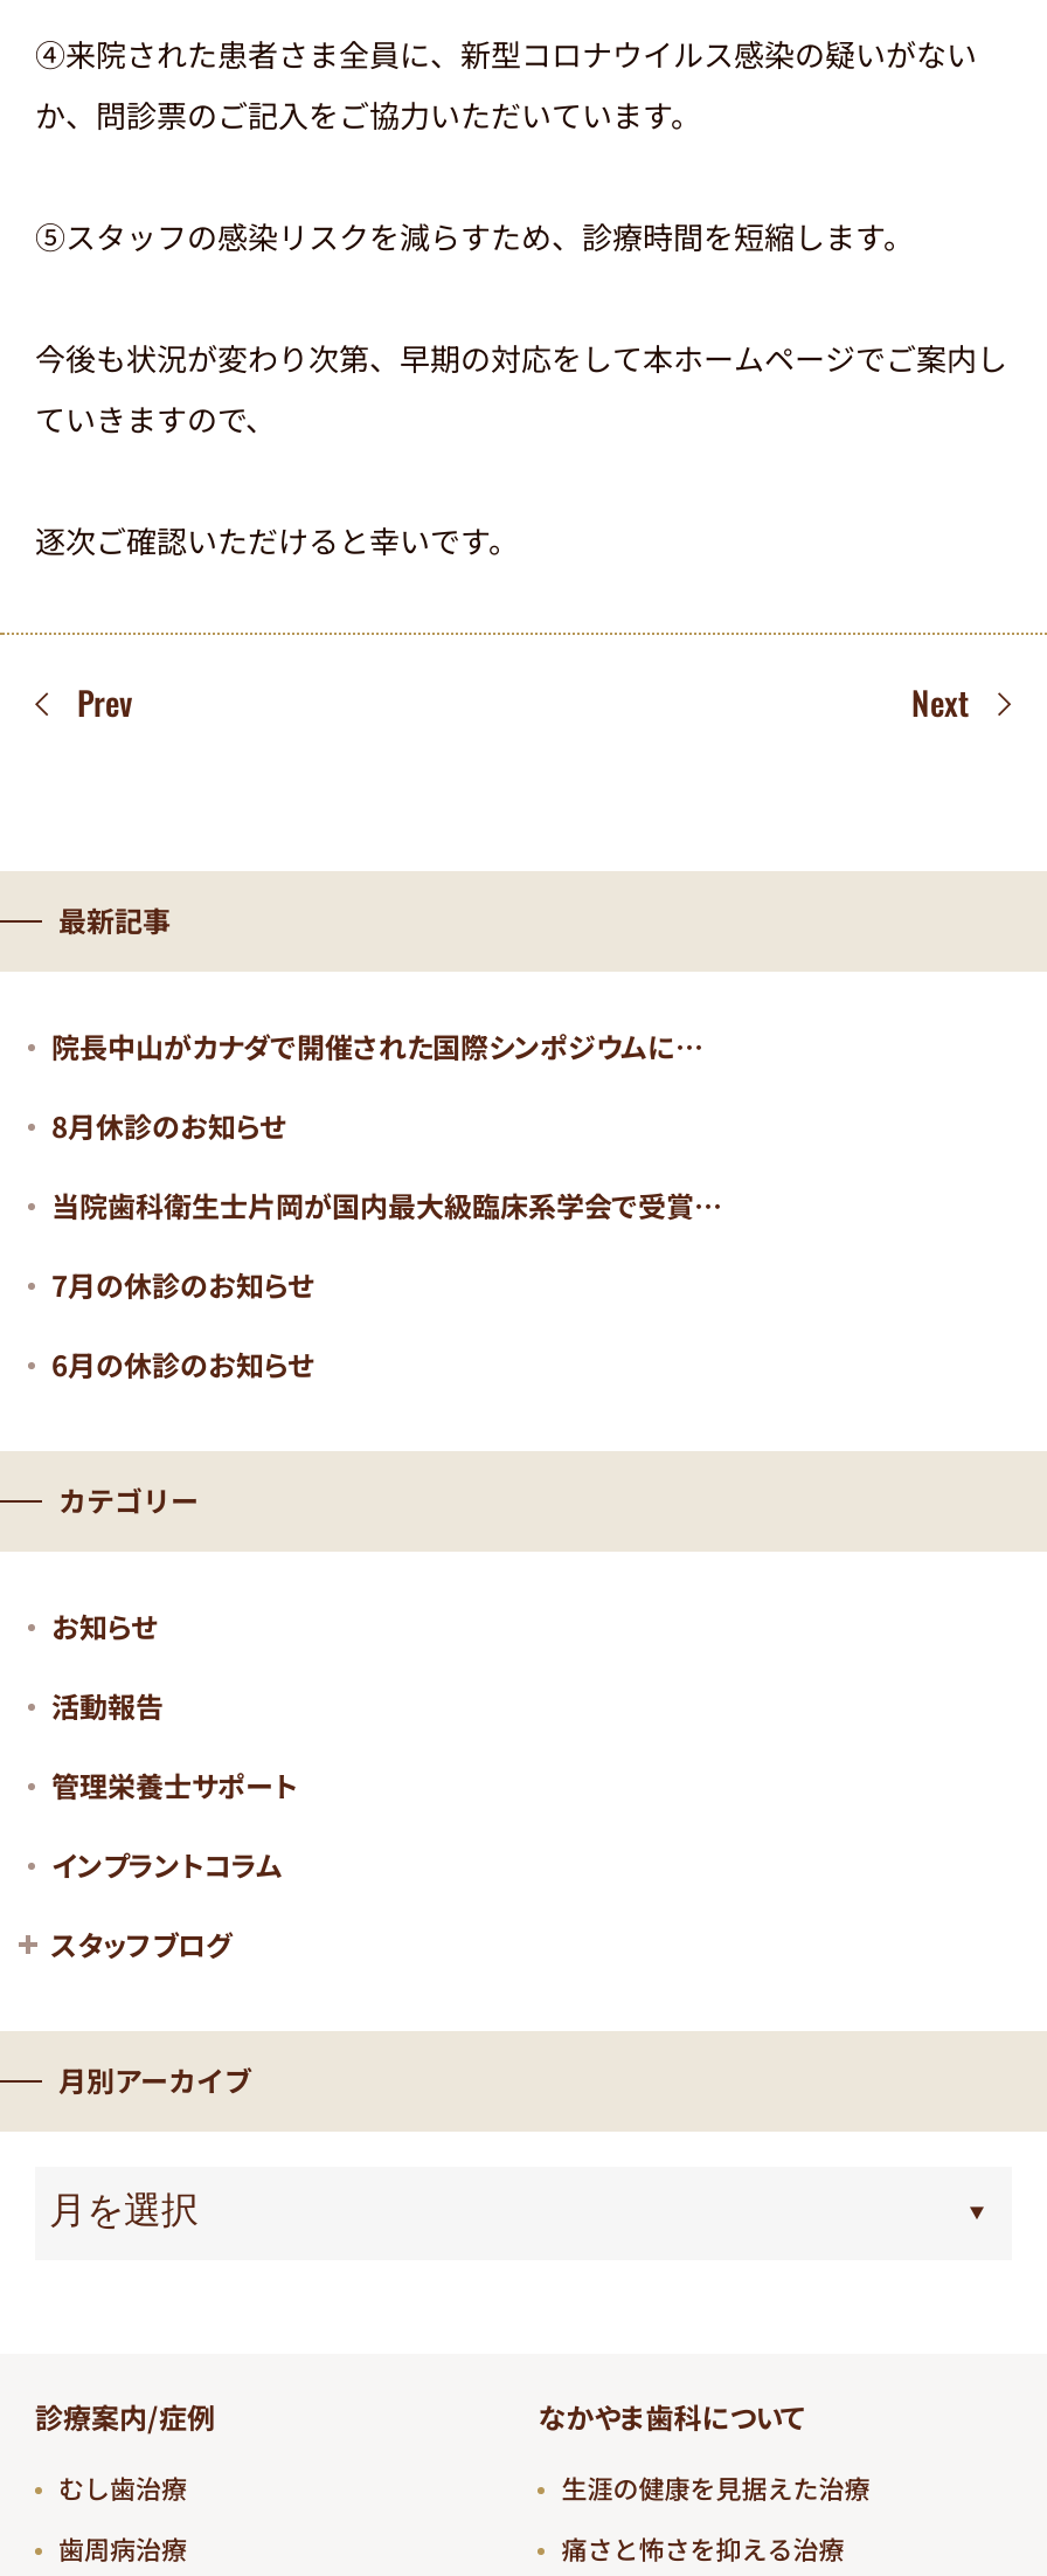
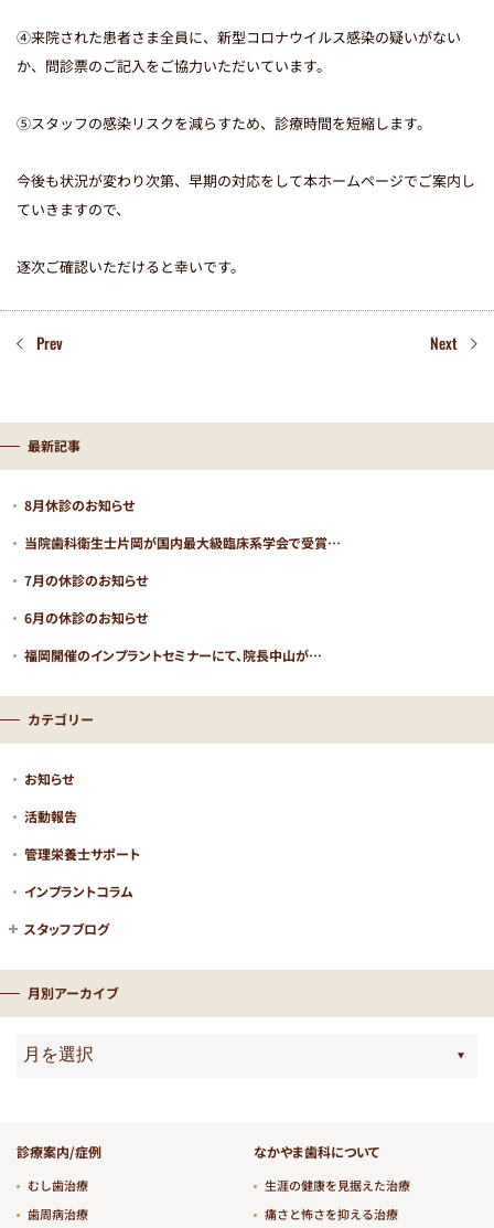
- 院長中山がカナダで開催された国際シンポジウムに…

moved up: 8月休診のお知らせ | 当院歯科衛生士片岡が国内最大級臨床系学会で受賞… | 7月の休診のお知らせ | 6月の休診のお知らせ

+ 福岡開催のインプラントセミナーにて、院長中山が…
